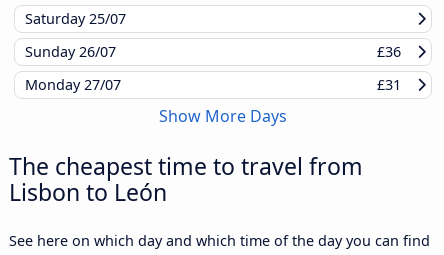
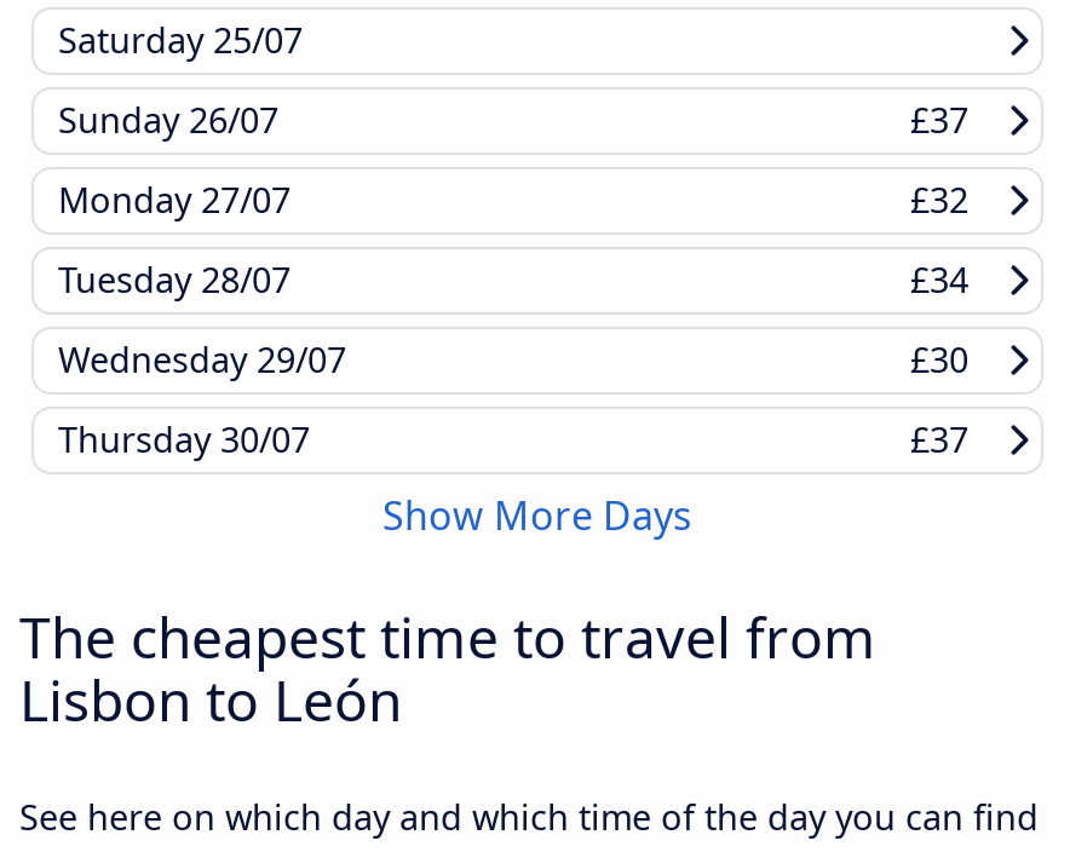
- £36
+ £37

- £31
+ £32
+ Tuesday 28/07
+ £34
+ Wednesday 29/07
+ £30
+ Thursday 30/07
+ £37
